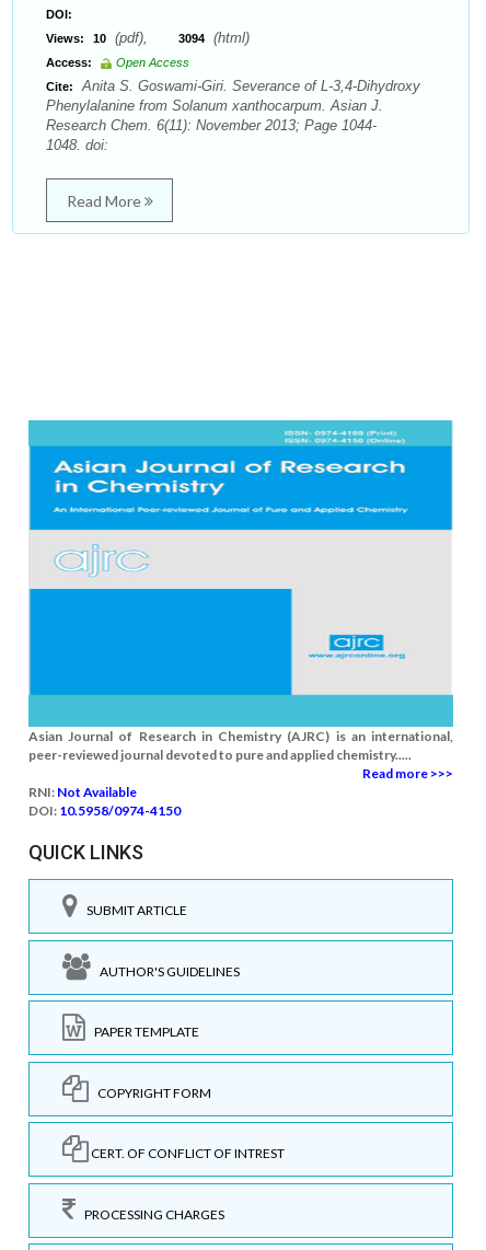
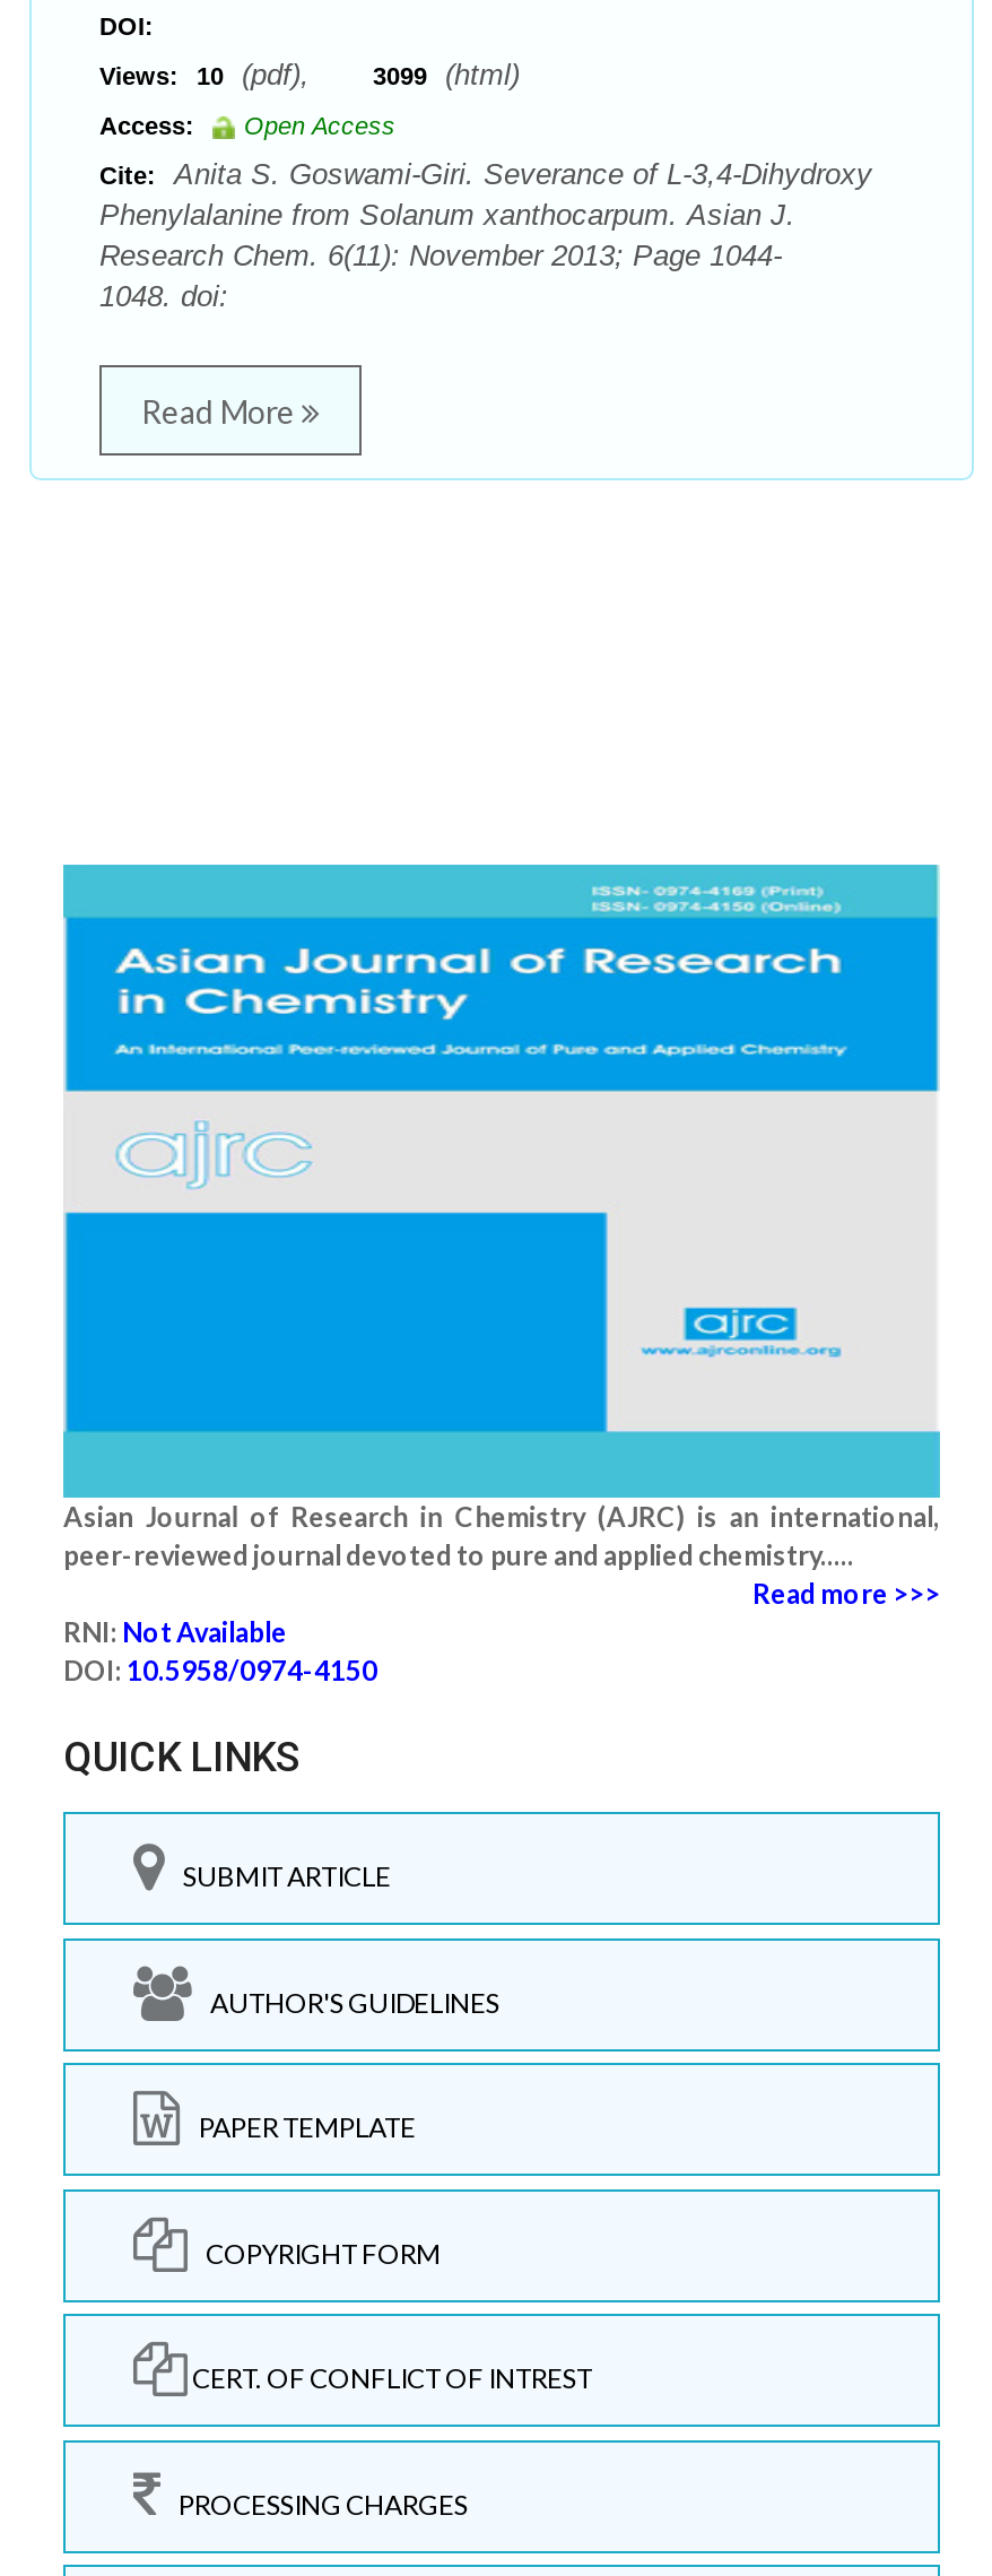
- Views: 10 (pdf), 3094 (html)
+ Views: 10 (pdf), 3099 (html)
